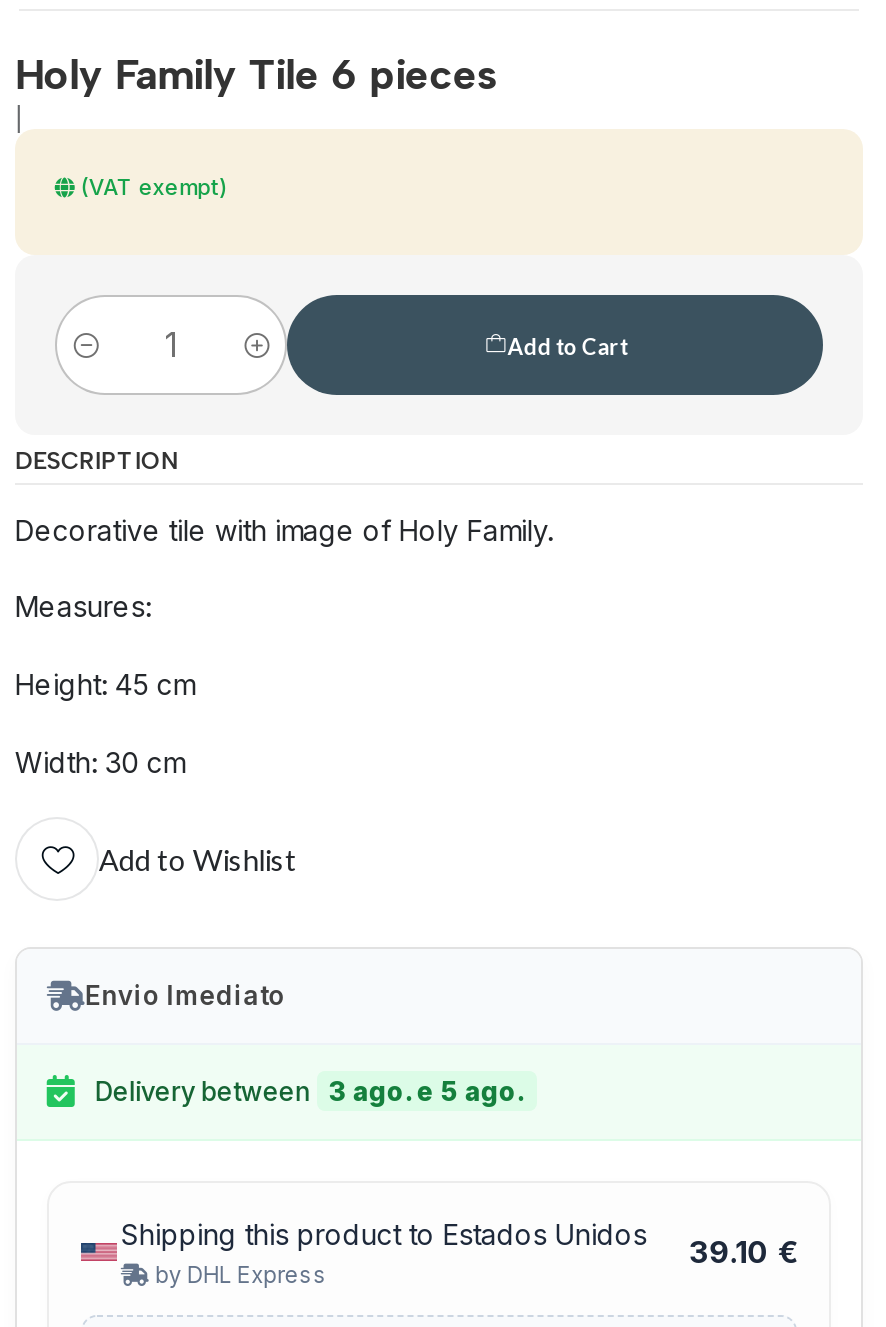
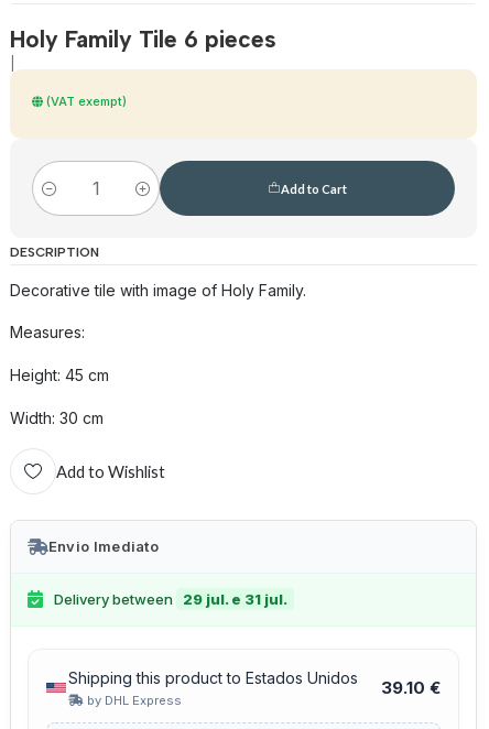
- Delivery between 3 ago. e 5 ago.
+ Delivery between 29 jul. e 31 jul.
